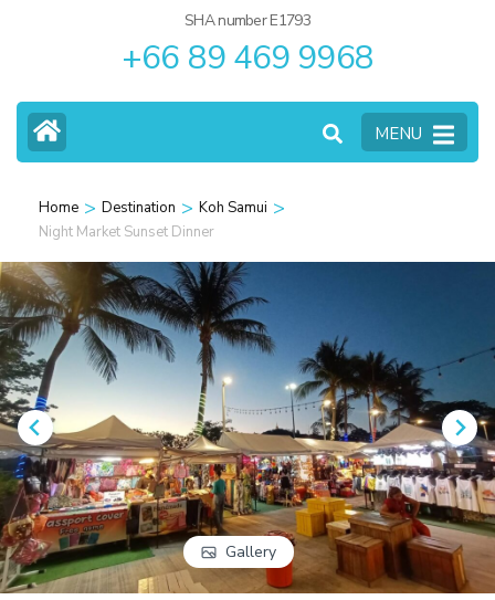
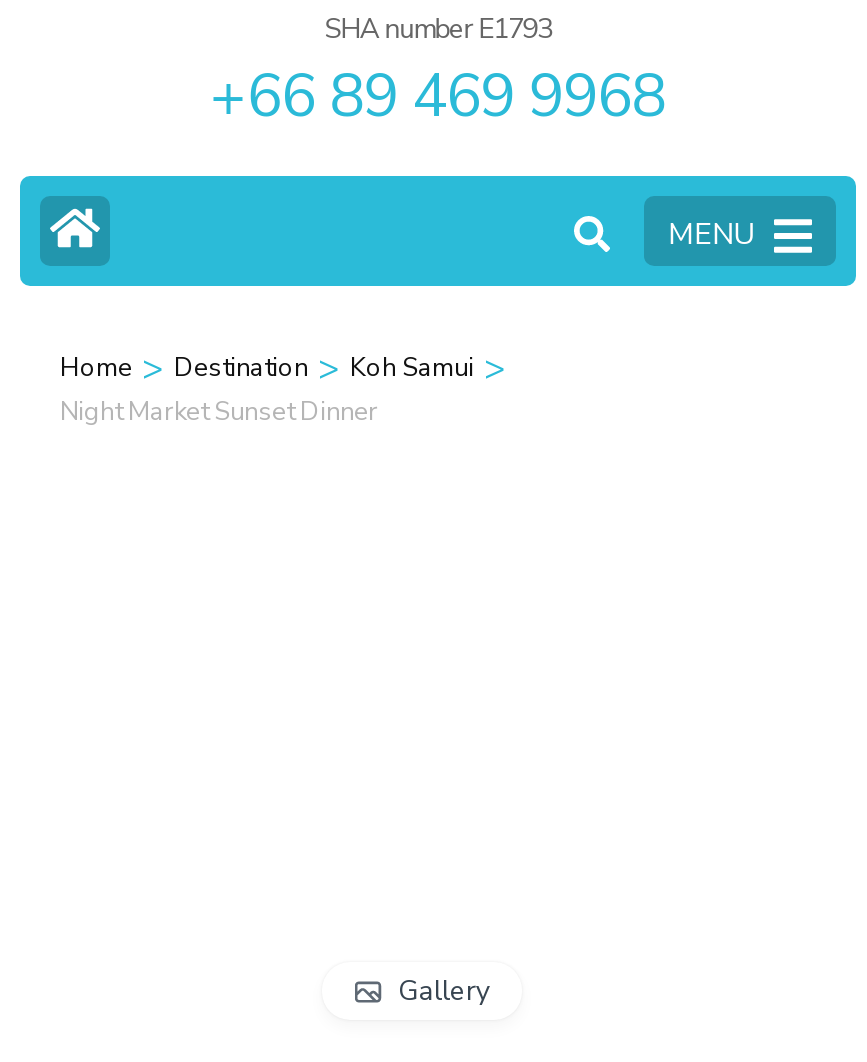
- [image]
